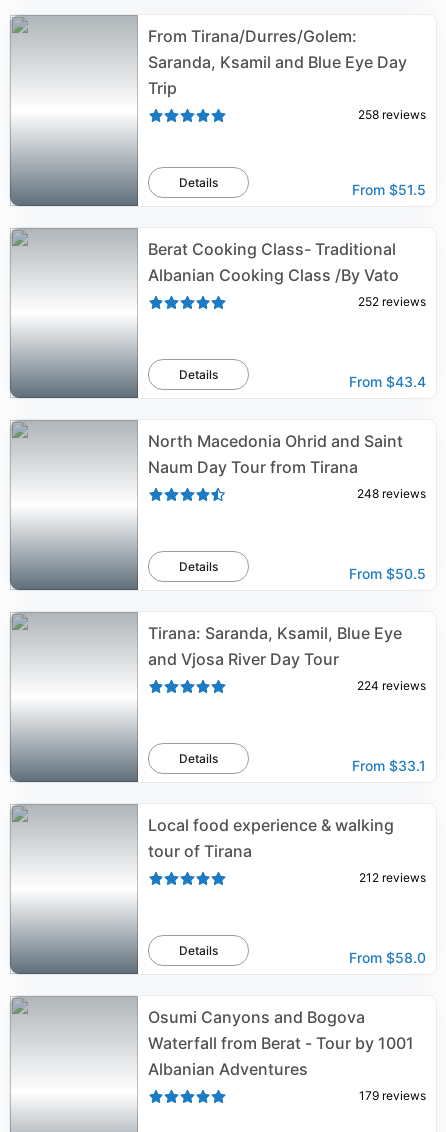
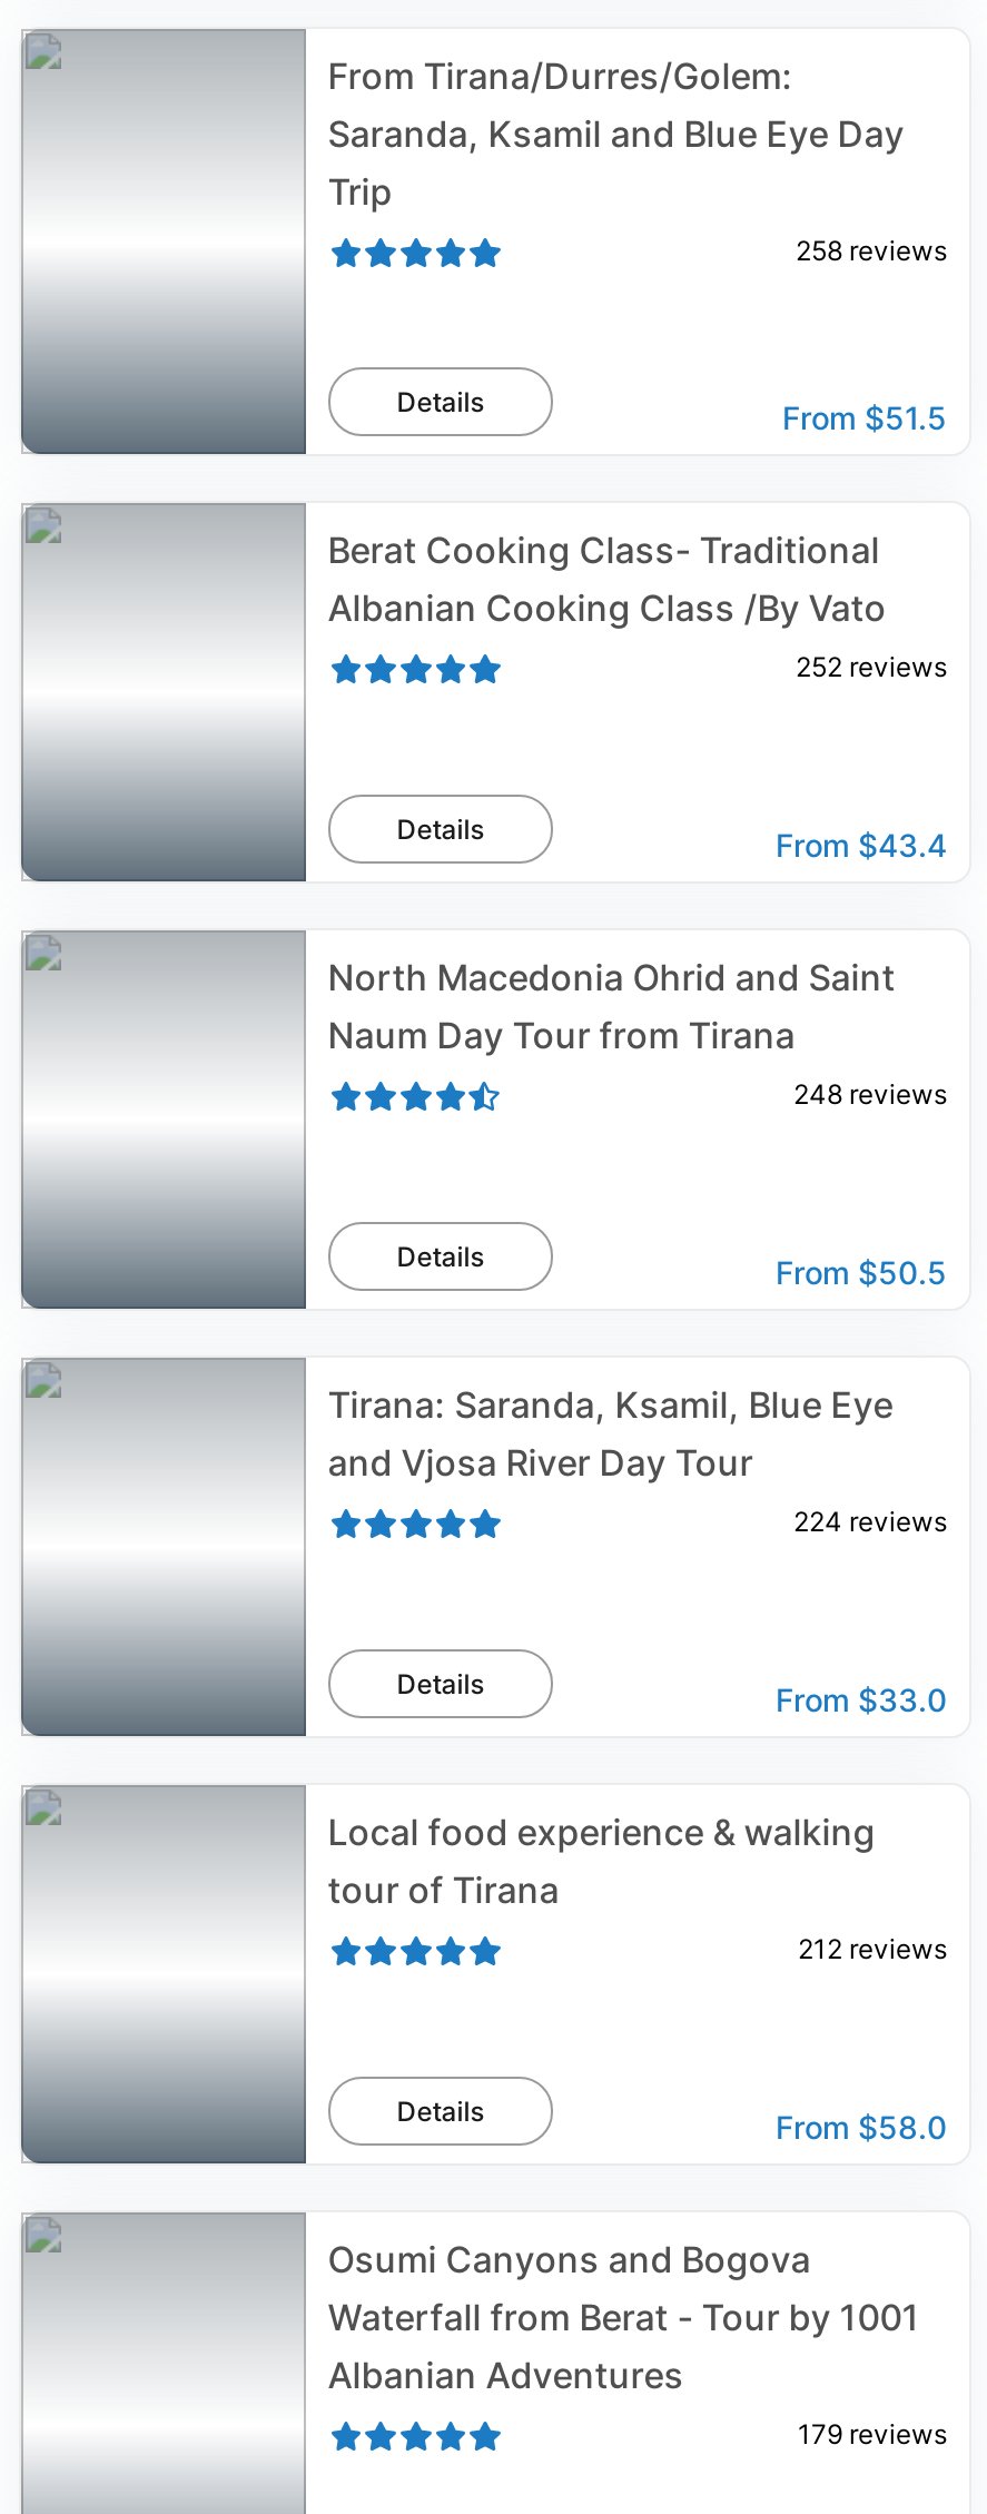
- From $33.1
+ From $33.0
